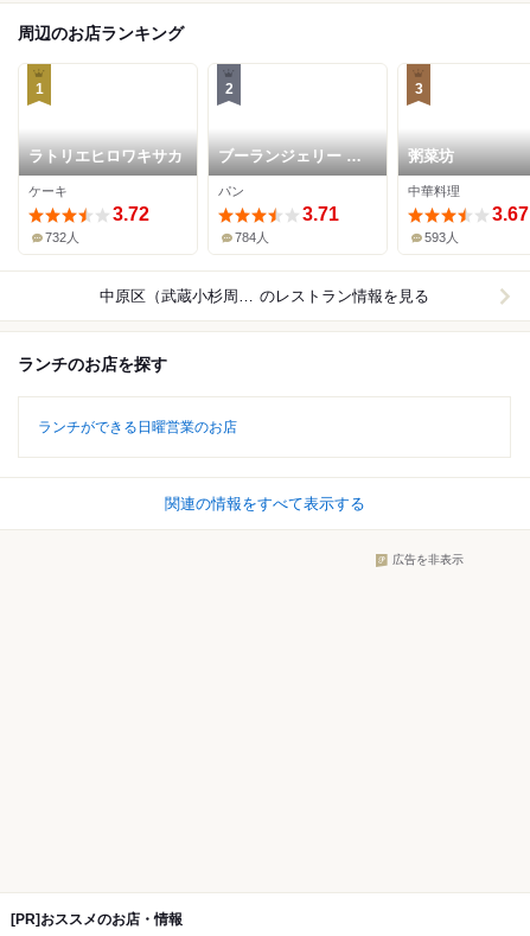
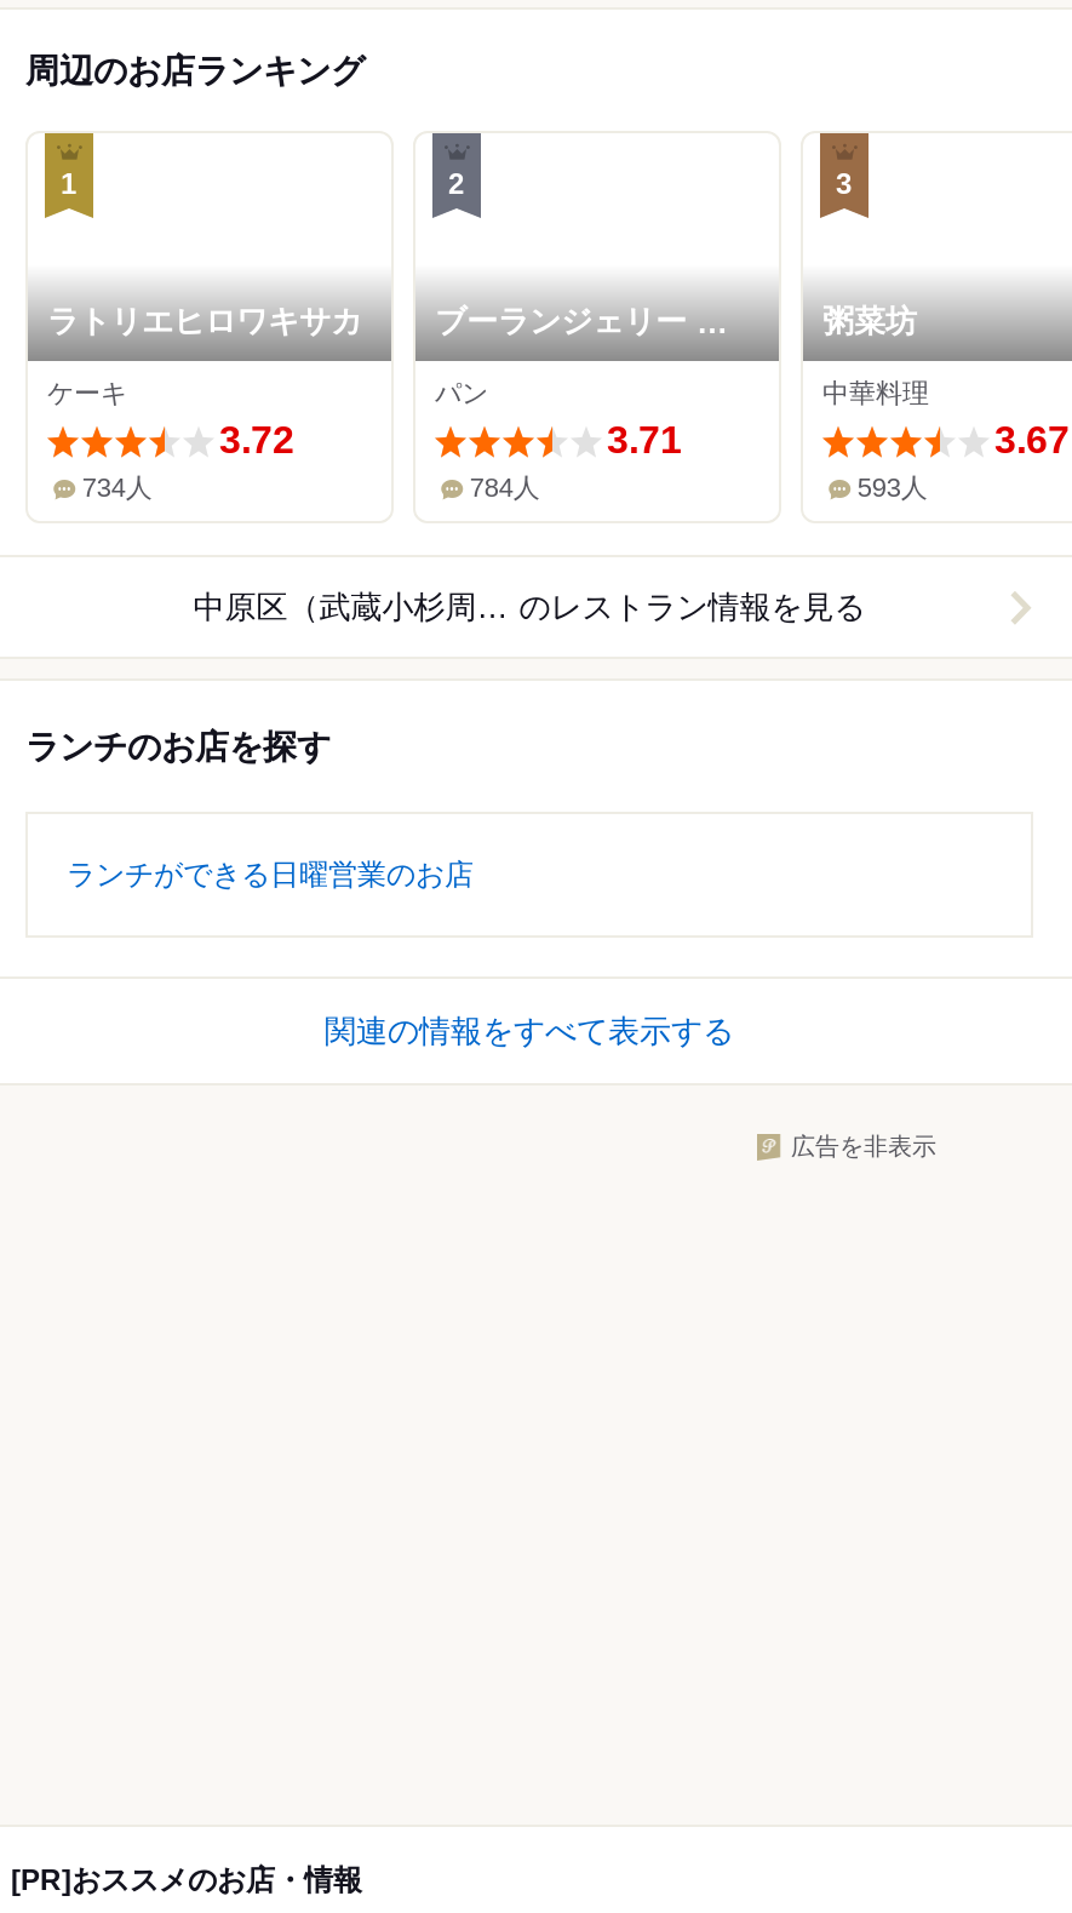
- 732人
+ 734人
